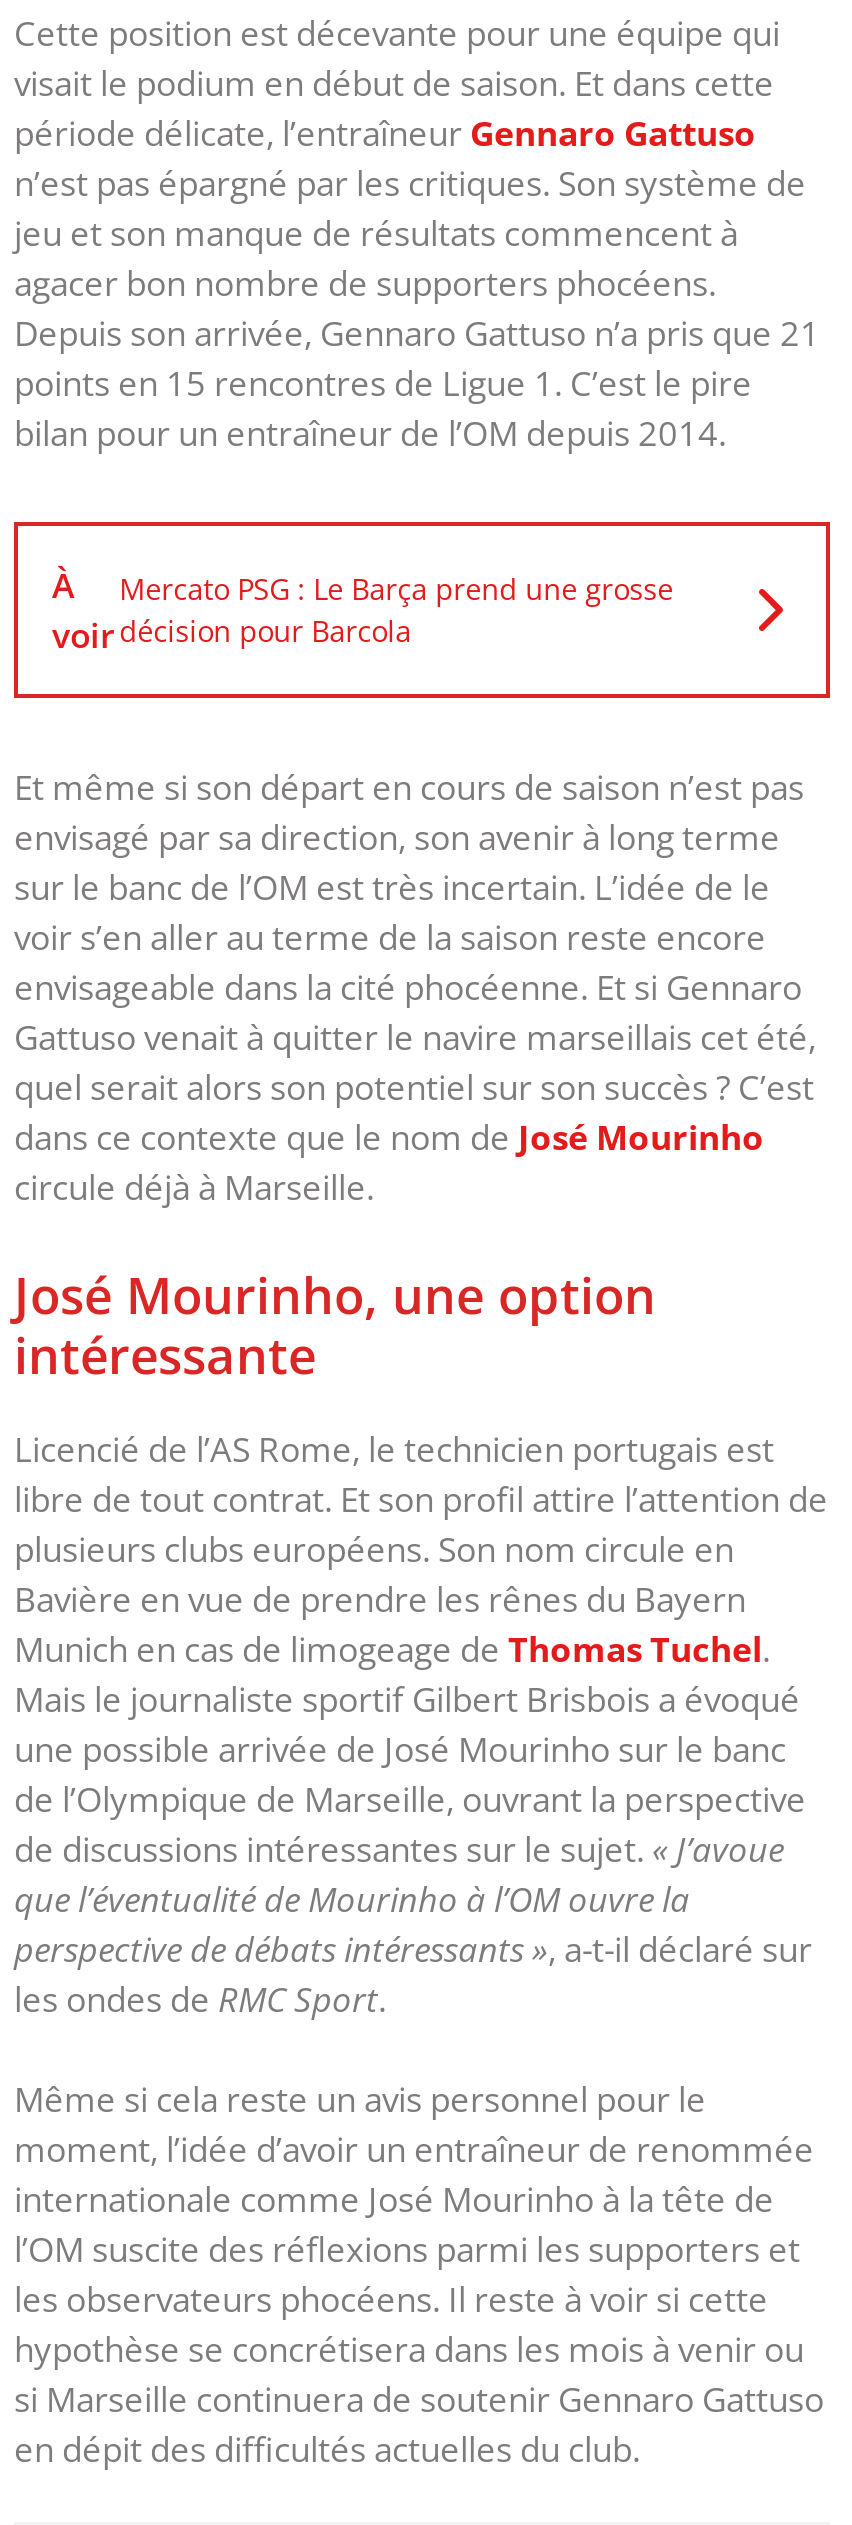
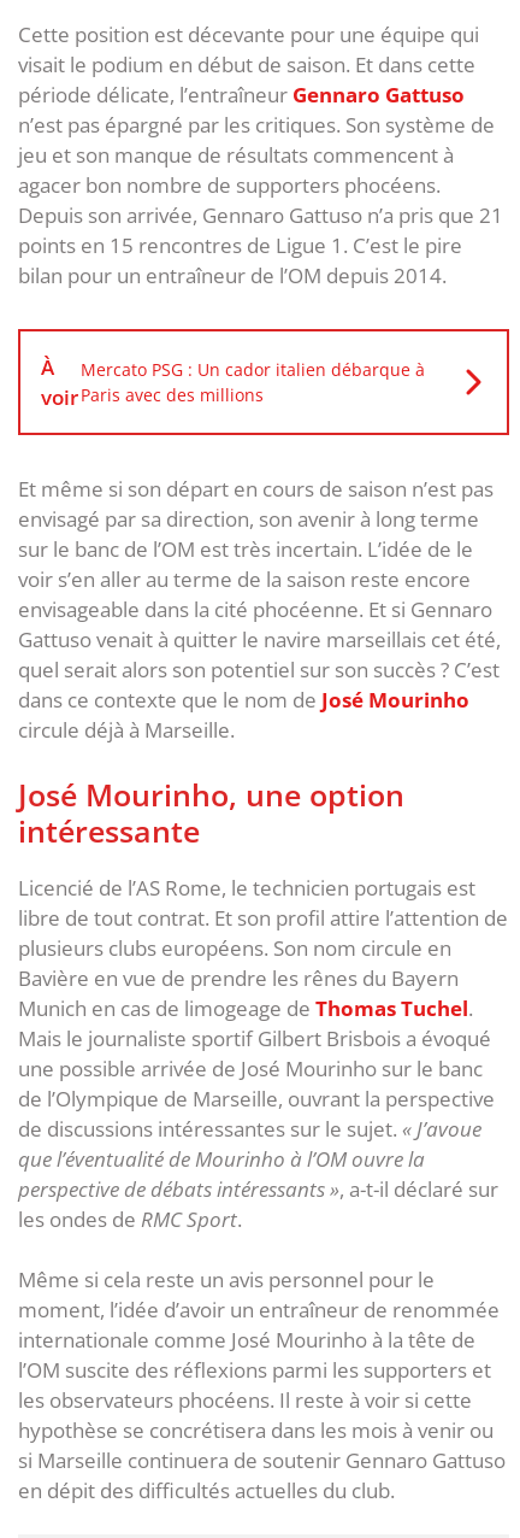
- Mercato PSG : Le Barça prend une grosse
- décision pour Barcola
+ Mercato PSG : Un cador italien débarque à
+ Paris avec des millions
